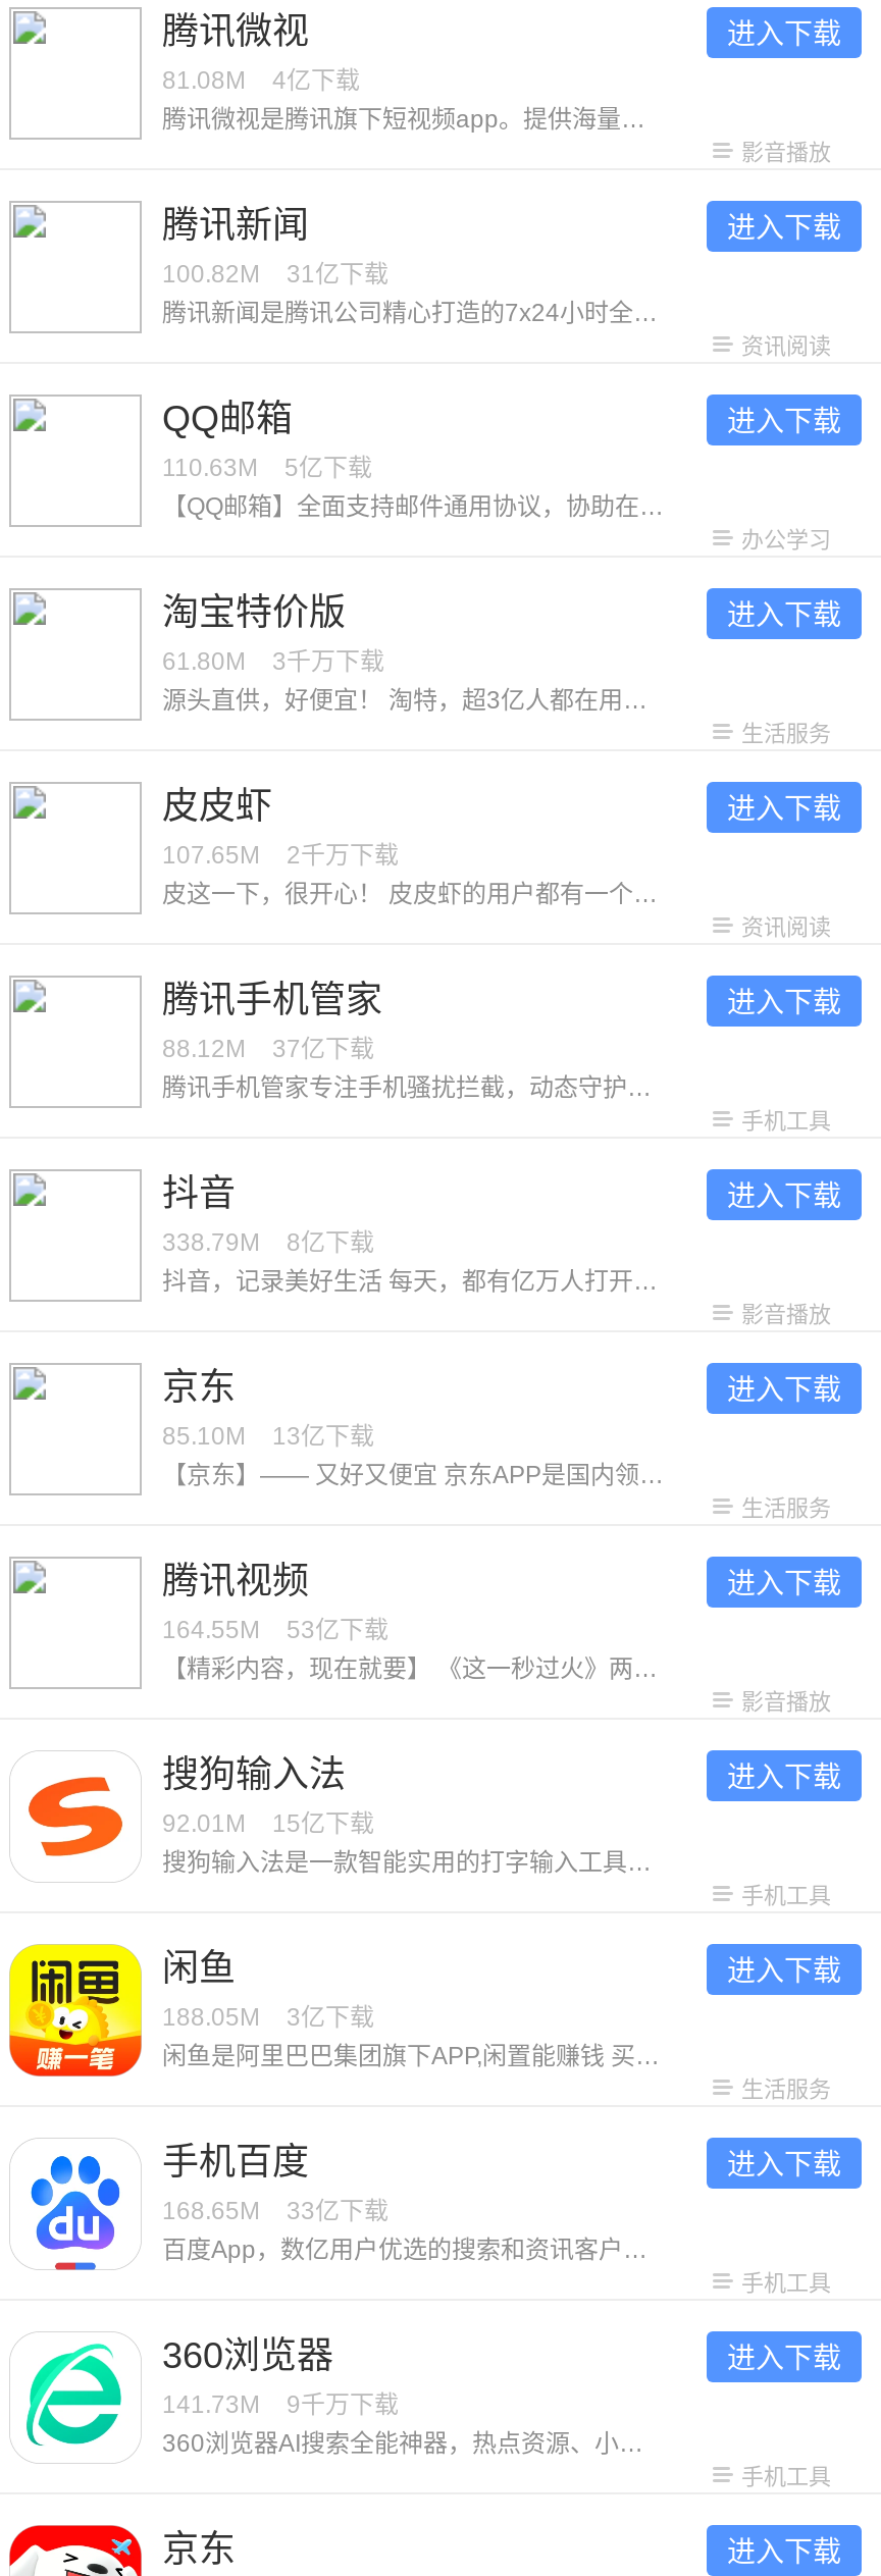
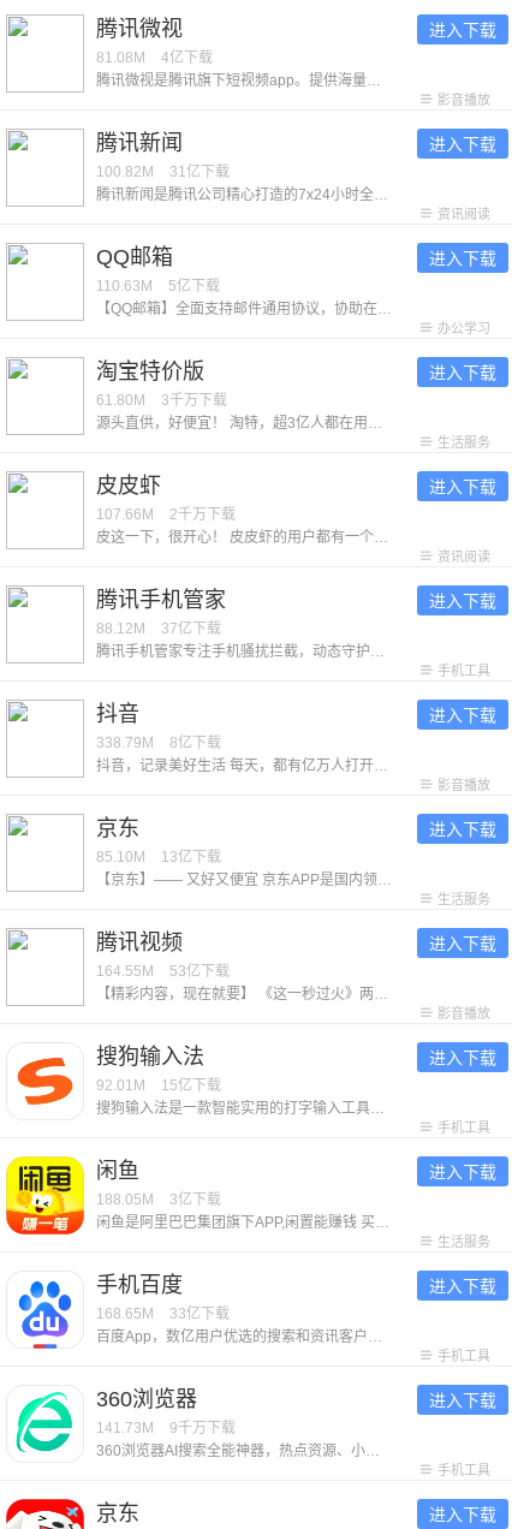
- 107.65M 2千万下载
+ 107.66M 2千万下载
